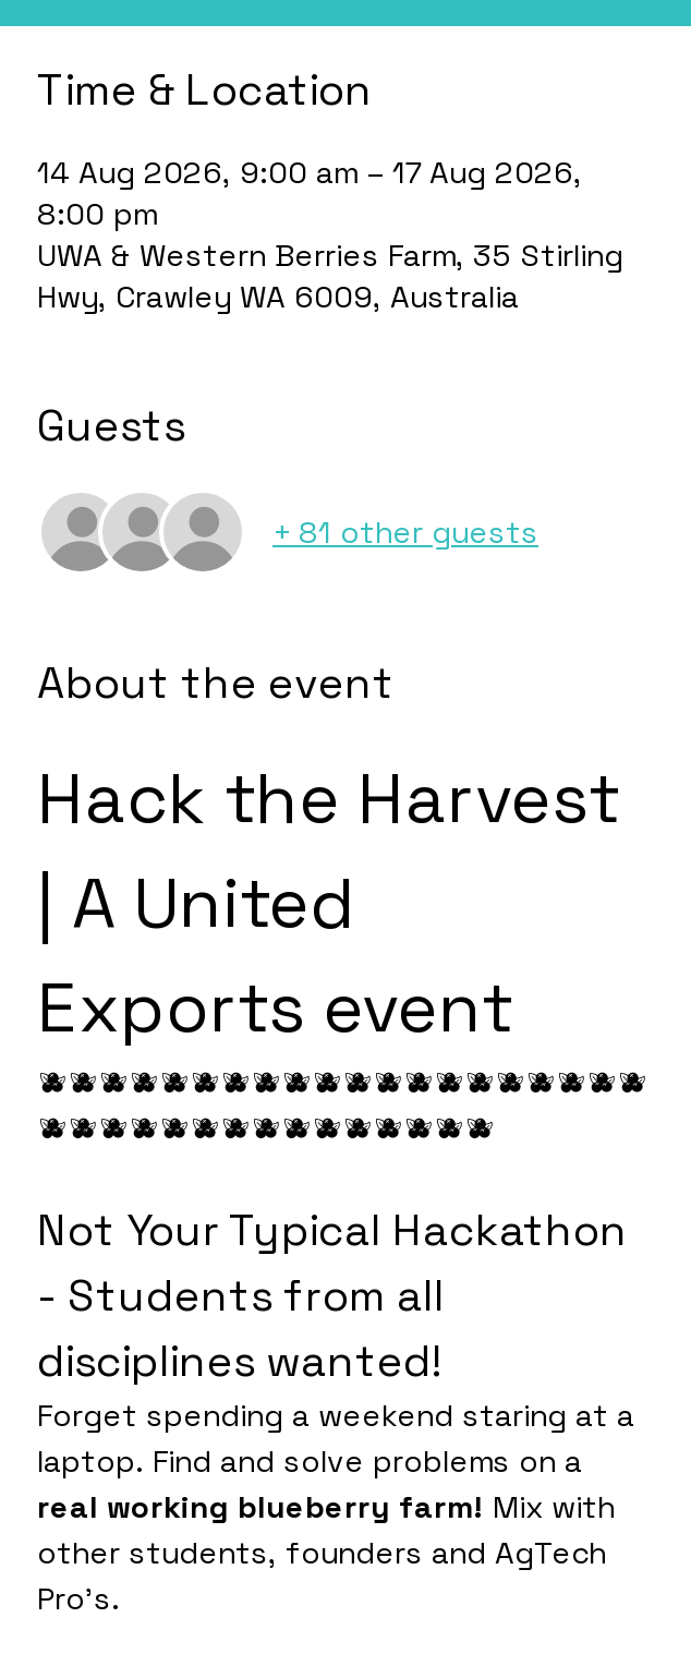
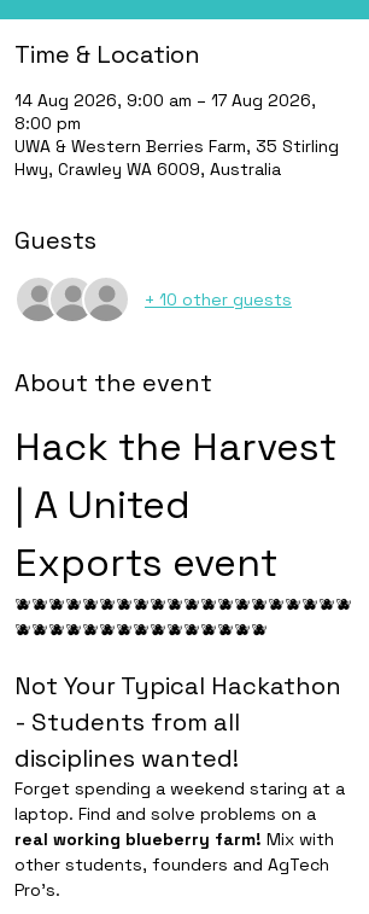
- + 81 other guests
+ + 10 other guests
